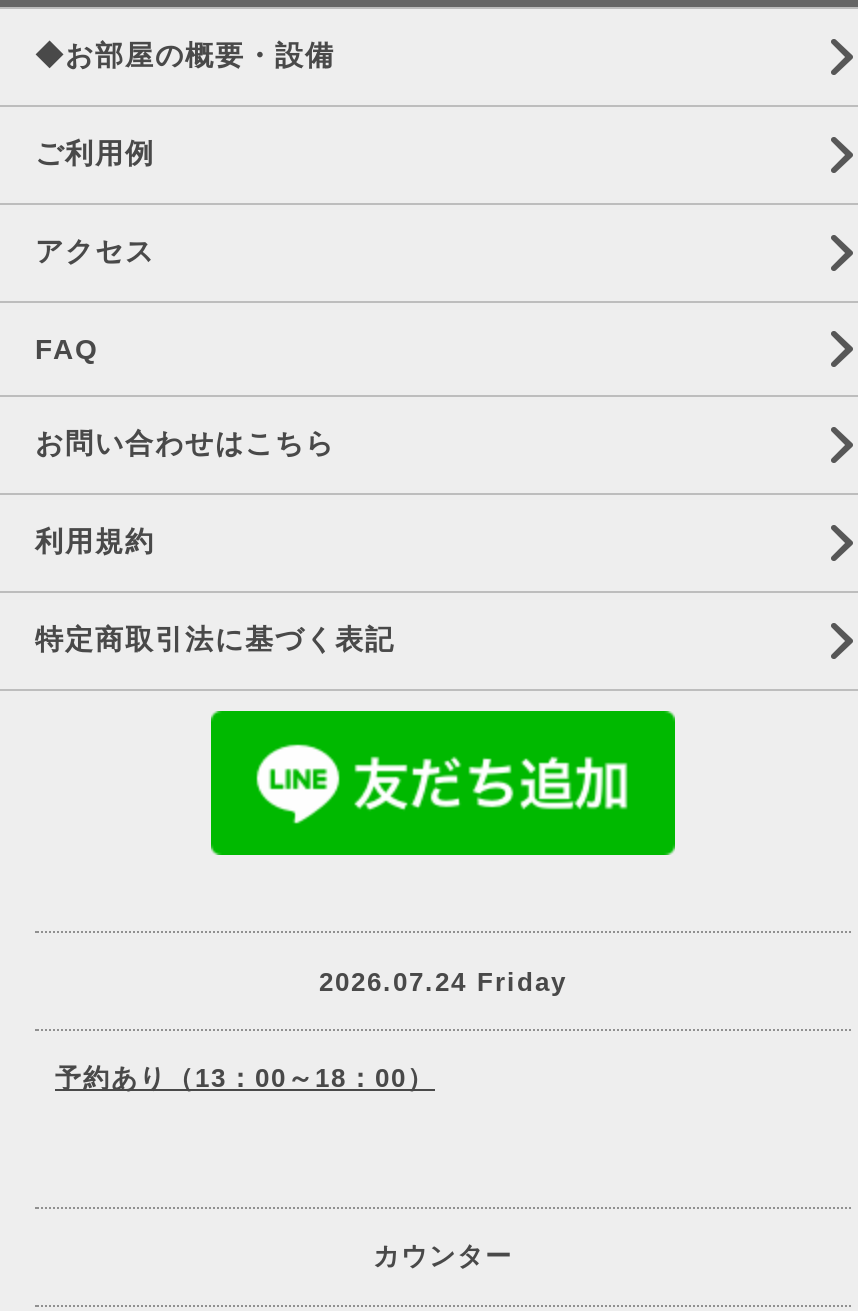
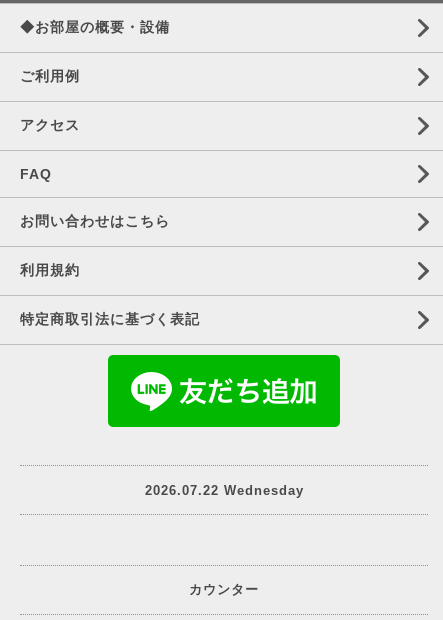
- 2026.07.24 Friday
- 予約あり（13：00～18：00）
+ 2026.07.22 Wednesday
